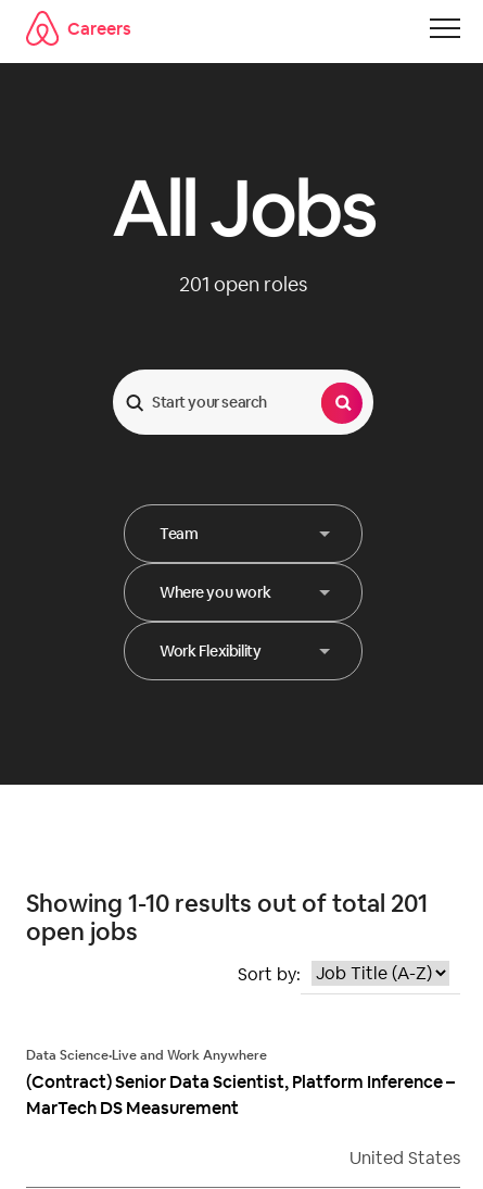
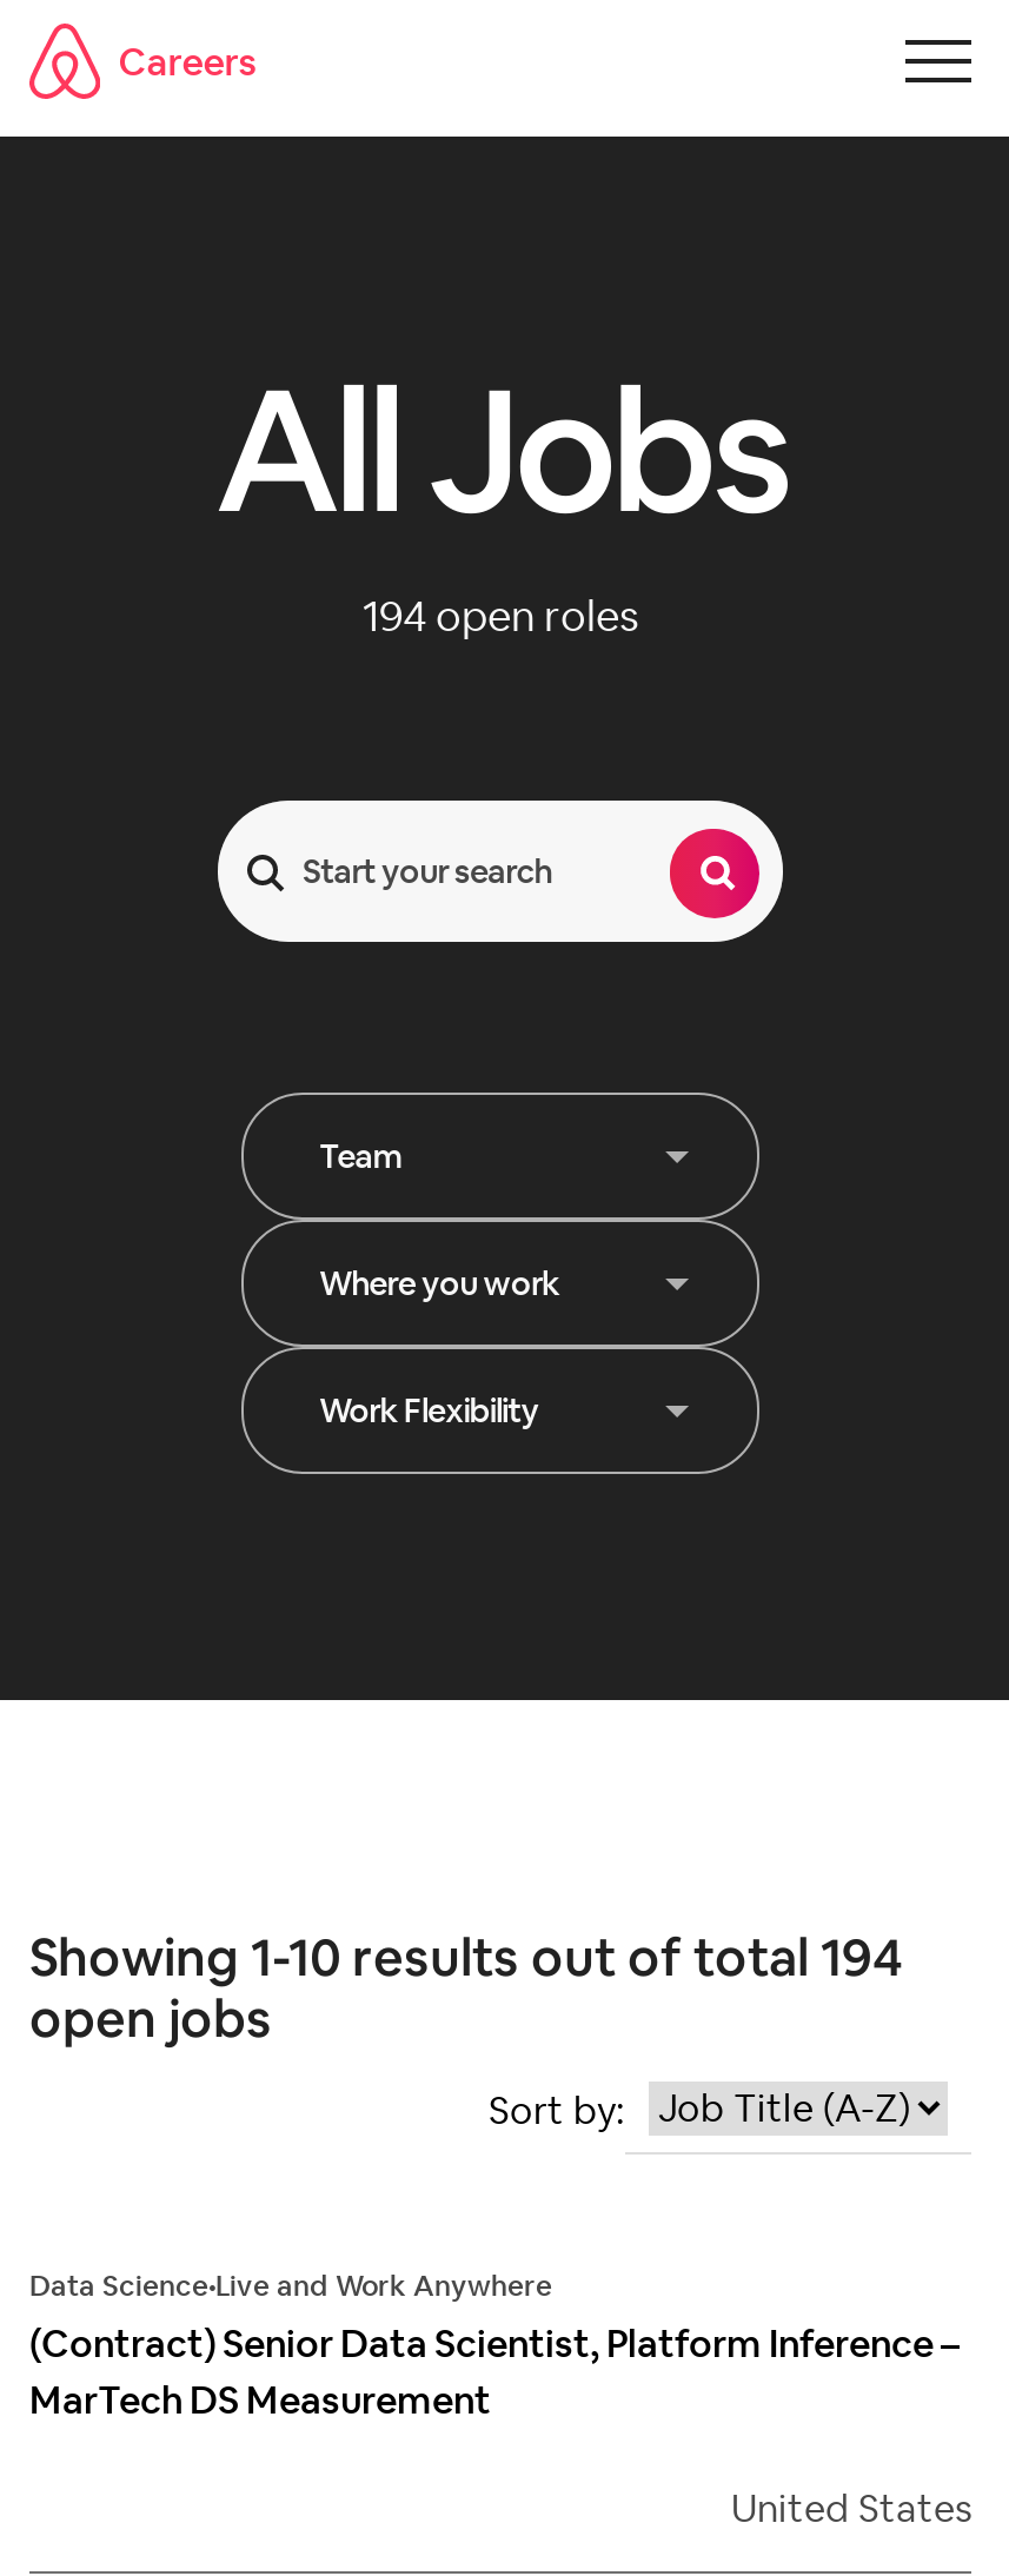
- 201 open roles
+ 194 open roles

- Showing 1-10 results out of total 201
+ Showing 1-10 results out of total 194
